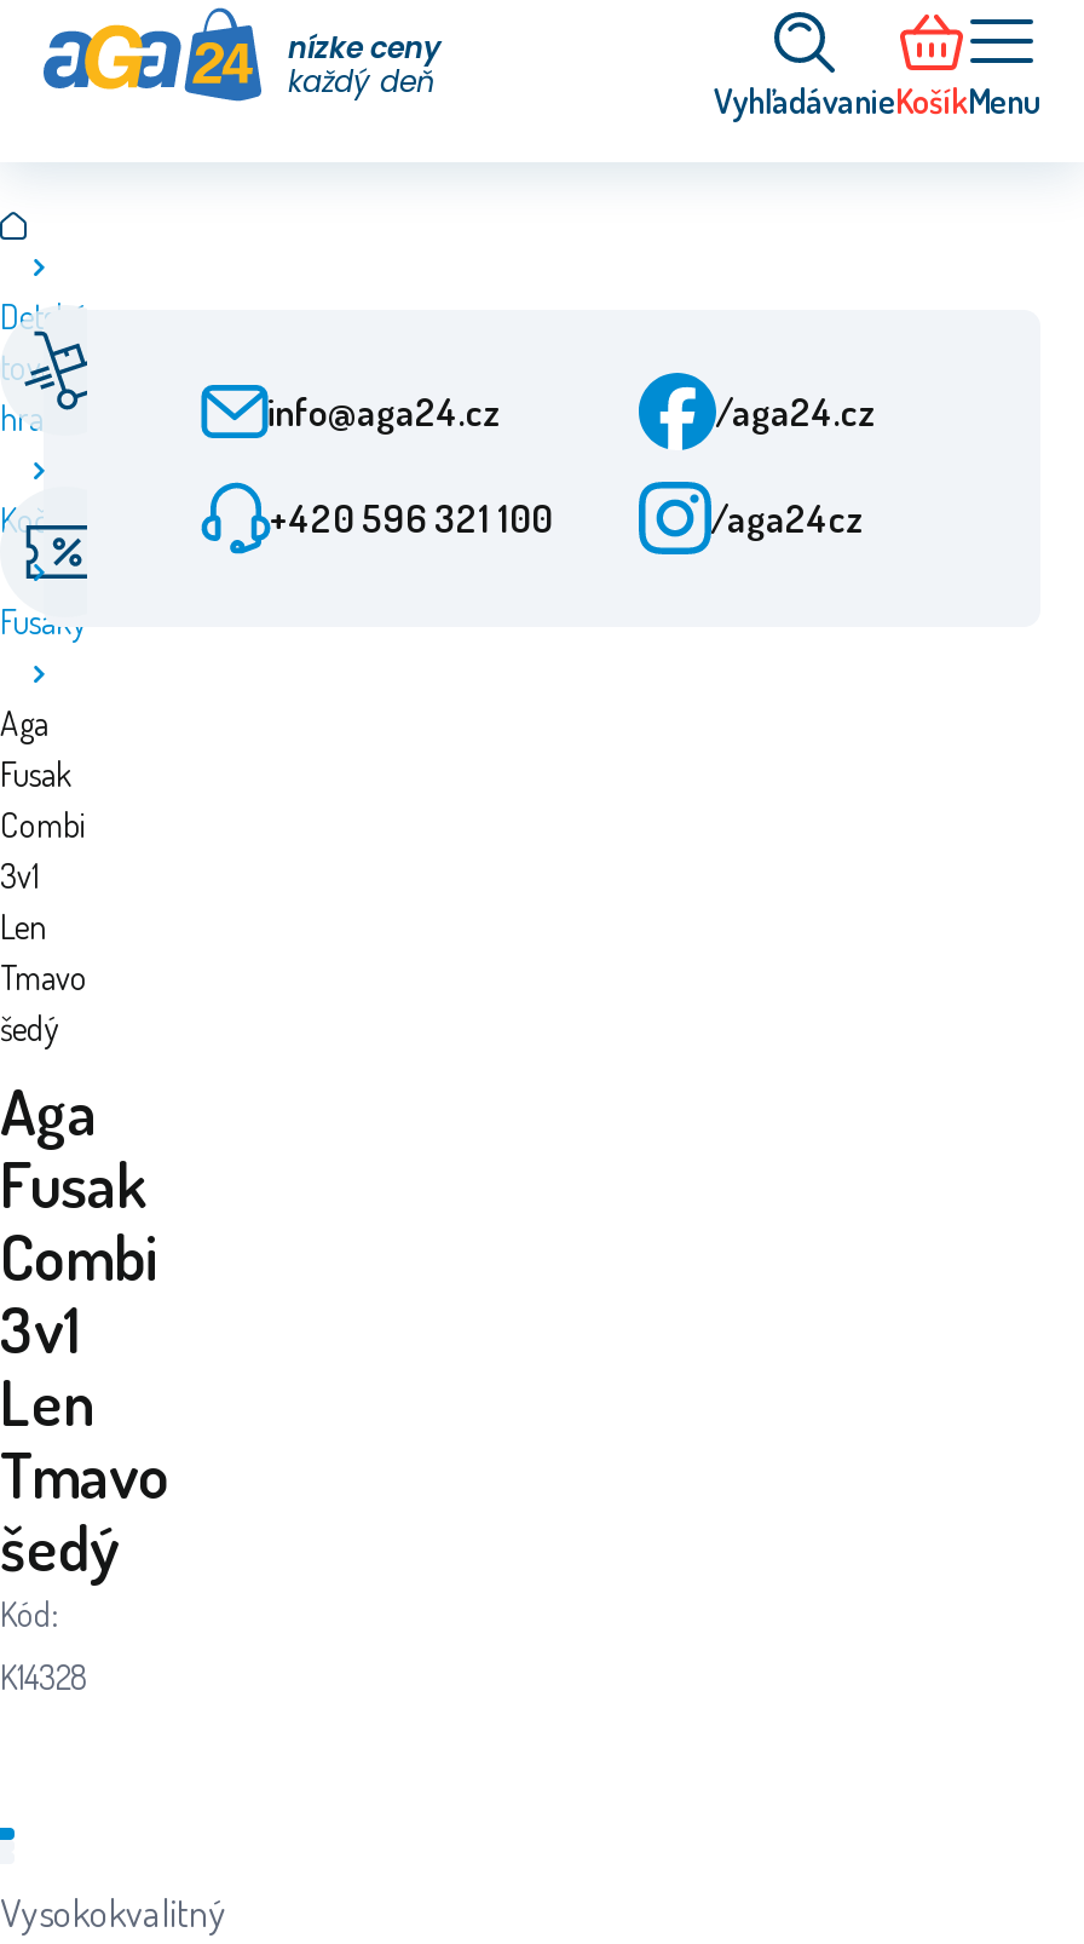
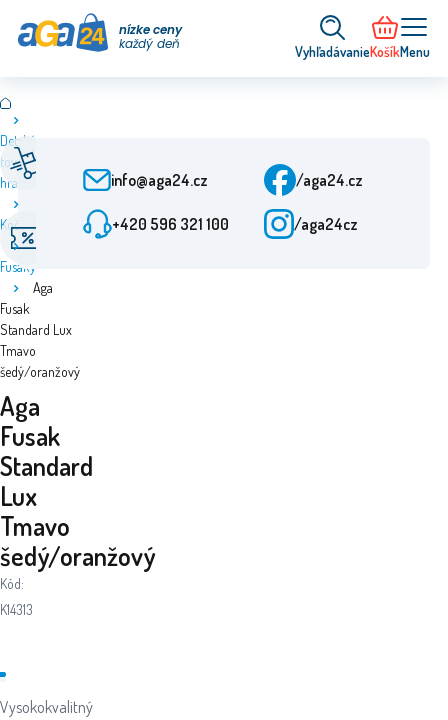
- Combi
- 3v1
- Len
+ Standard Lux

- šedý
+ šedý/oranžový

- Combi
- 3v1
- Len
+ Standard
+ Lux

- šedý
+ šedý/oranžový

- K14328
+ K14313
